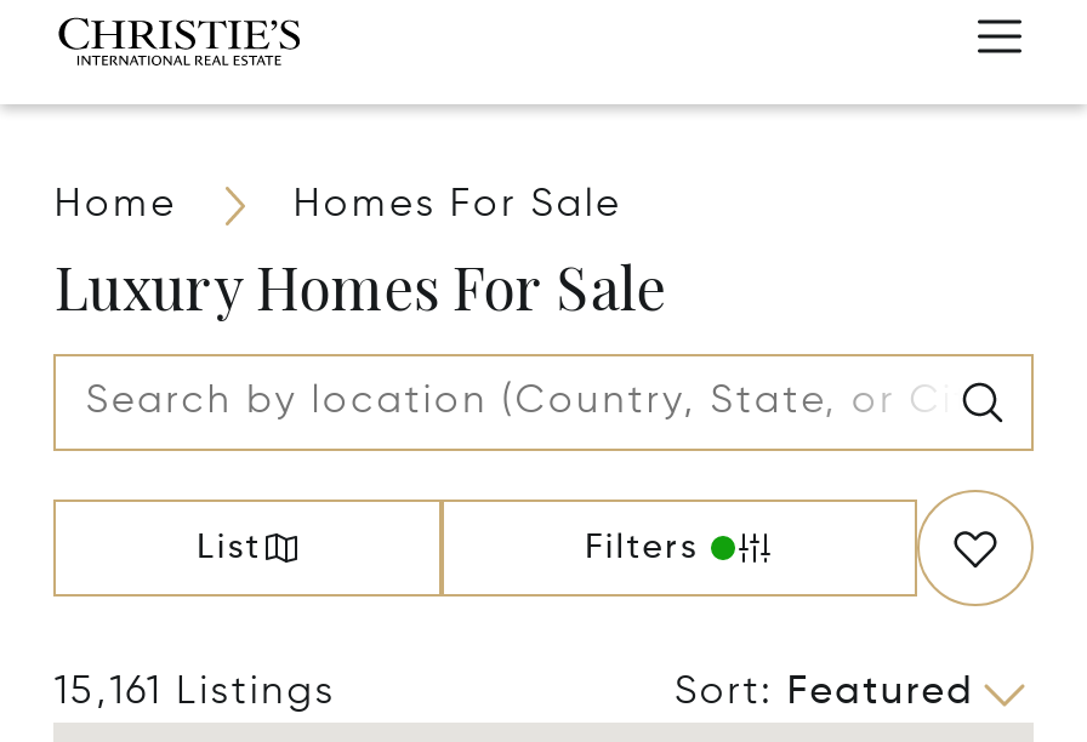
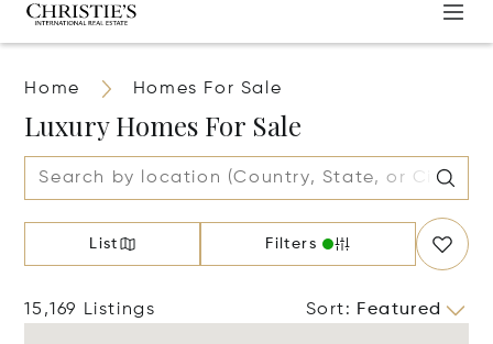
- 15,161 Listings
+ 15,169 Listings
